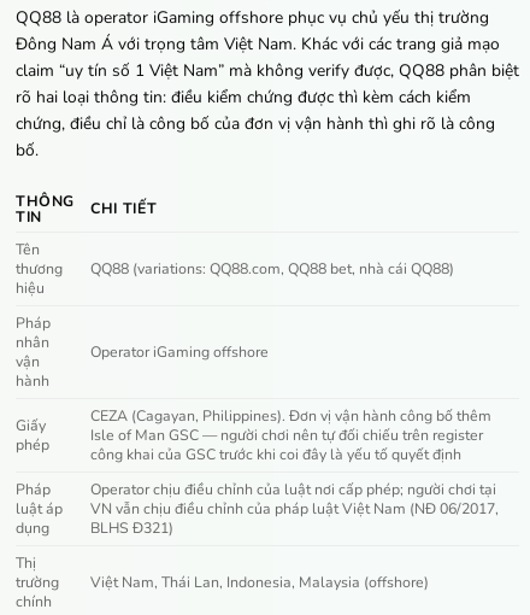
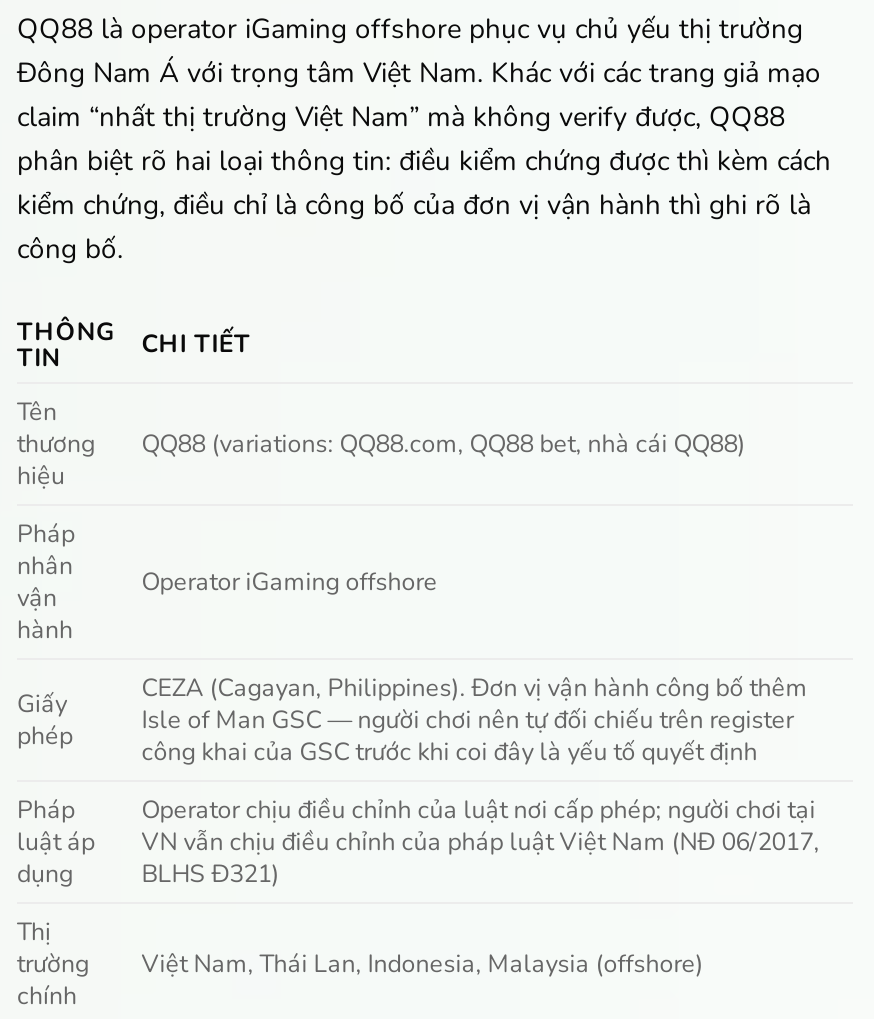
- claim “uy tín số 1 Việt Nam” mà không verify được, QQ88 phân biệt
- rõ hai loại thông tin: điều kiểm chứng được thì kèm cách kiểm
- chứng, điều chỉ là công bố của đơn vị vận hành thì ghi rõ là công
- bố.
+ claim “nhất thị trường Việt Nam” mà không verify được, QQ88
+ phân biệt rõ hai loại thông tin: điều kiểm chứng được thì kèm cách
+ kiểm chứng, điều chỉ là công bố của đơn vị vận hành thì ghi rõ là
+ công bố.
